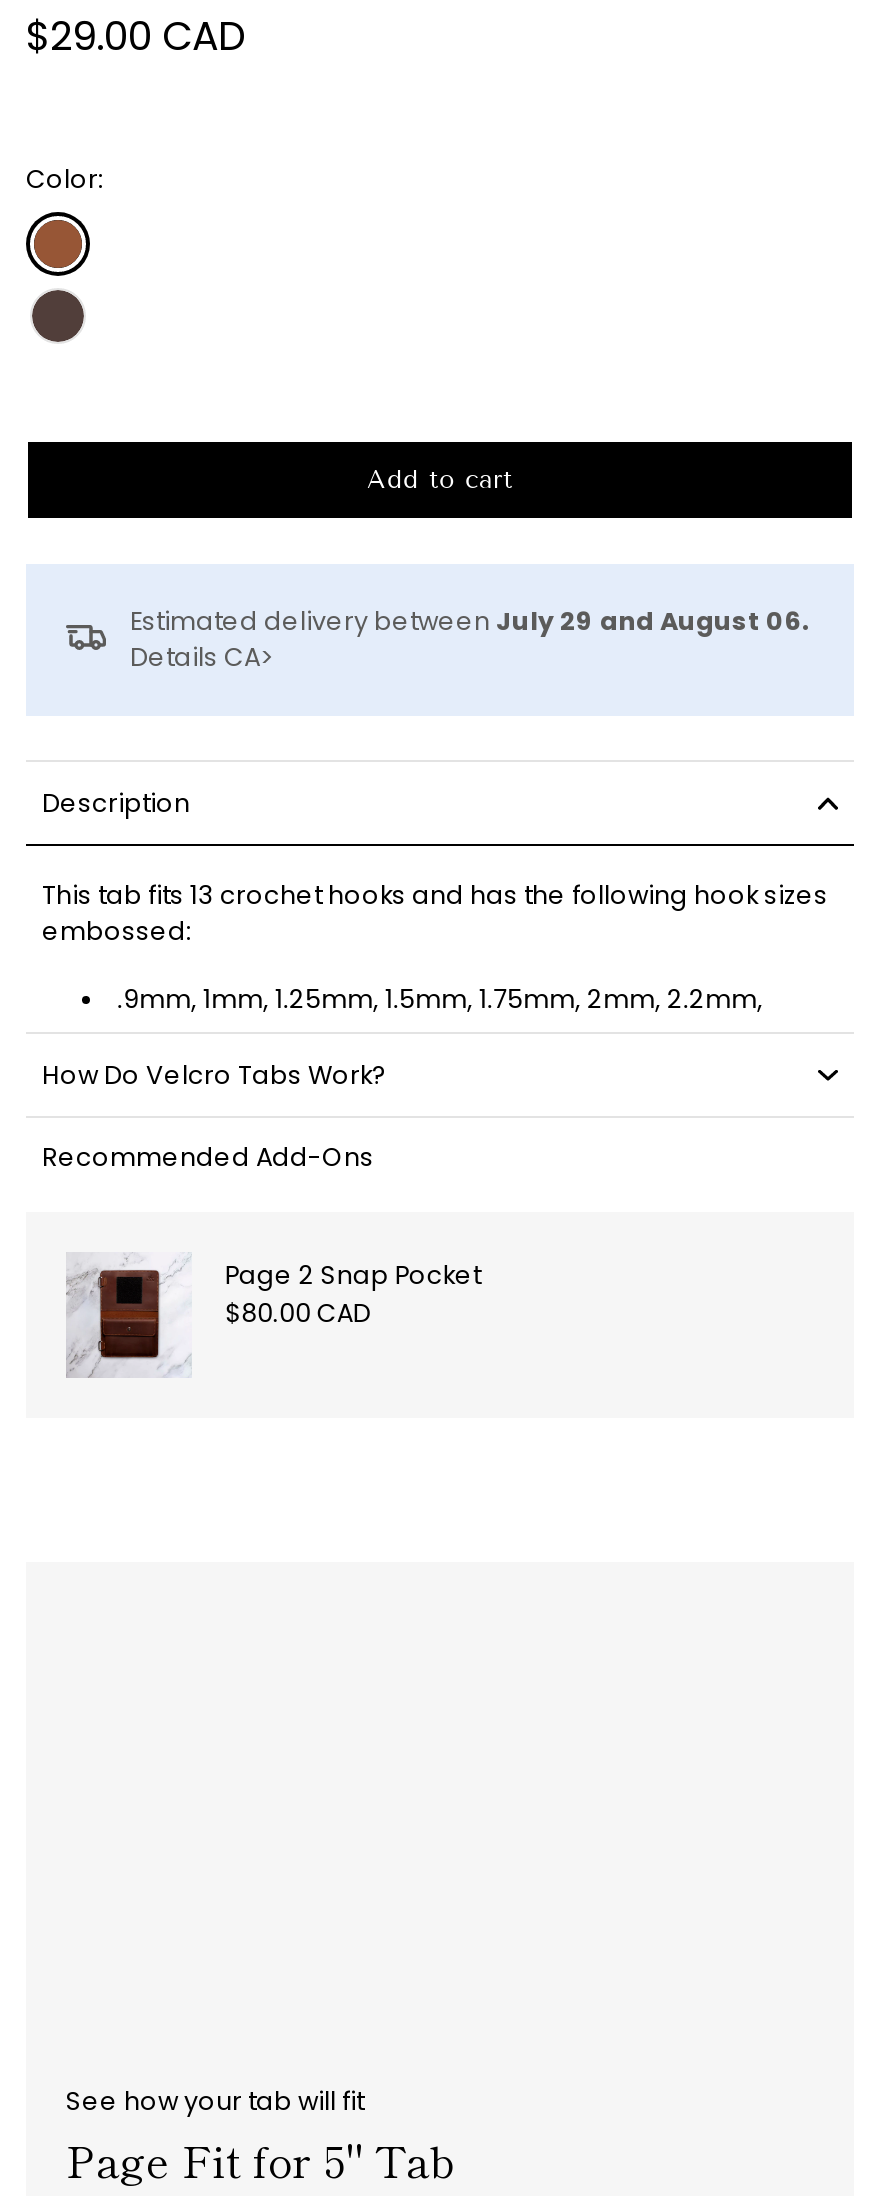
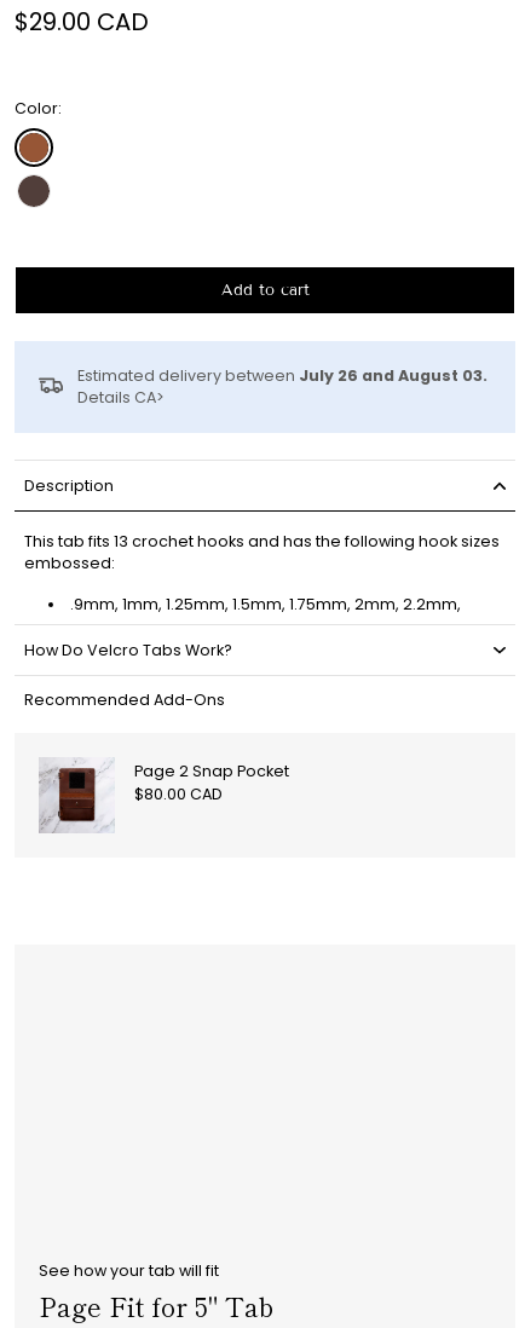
- Estimated delivery between July 29 and August 06.
+ Estimated delivery between July 26 and August 03.
